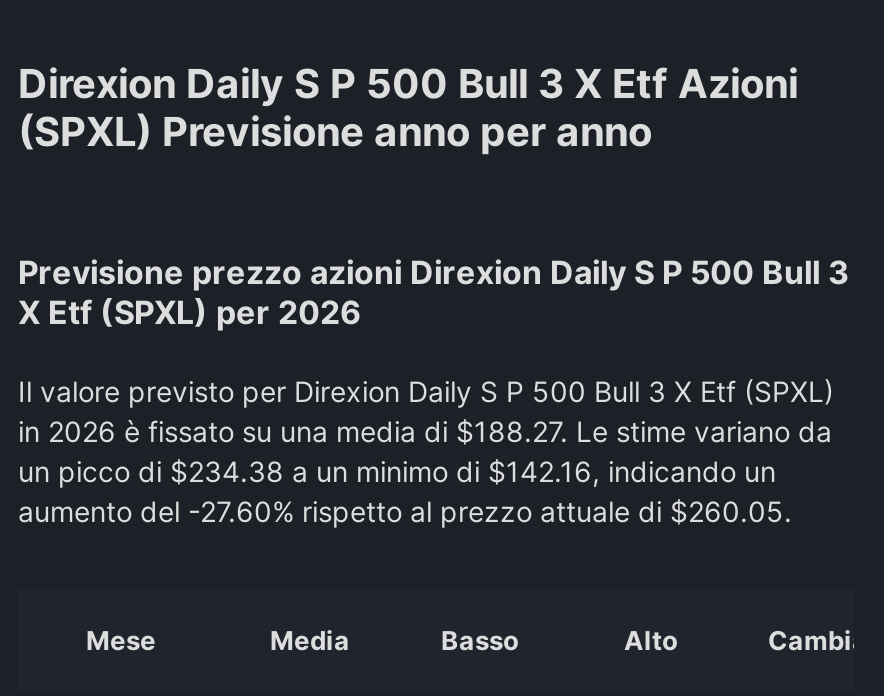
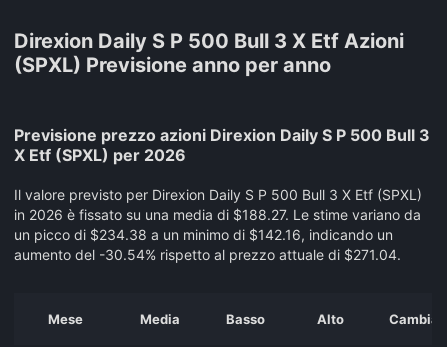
- aumento del -27.60% rispetto al prezzo attuale di $260.05.
+ aumento del -30.54% rispetto al prezzo attuale di $271.04.
